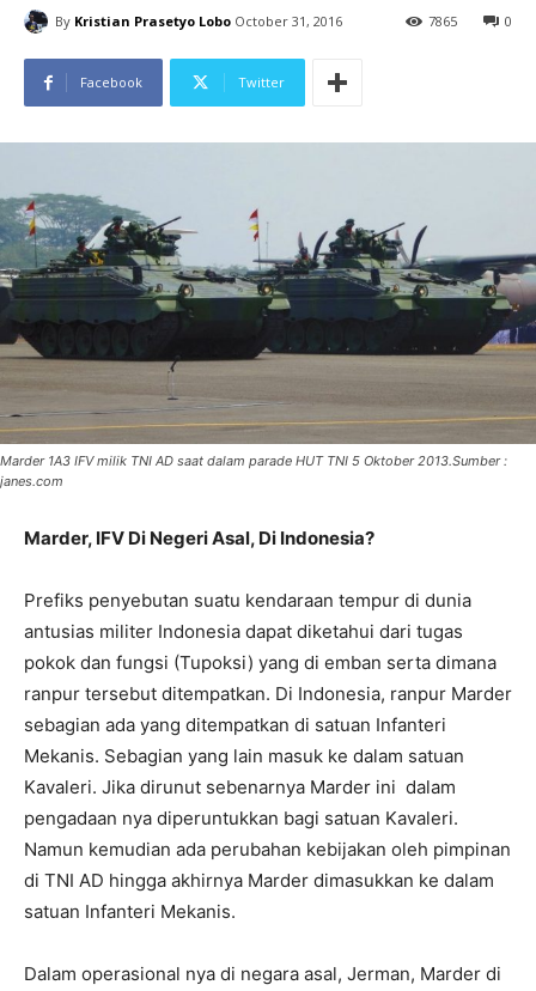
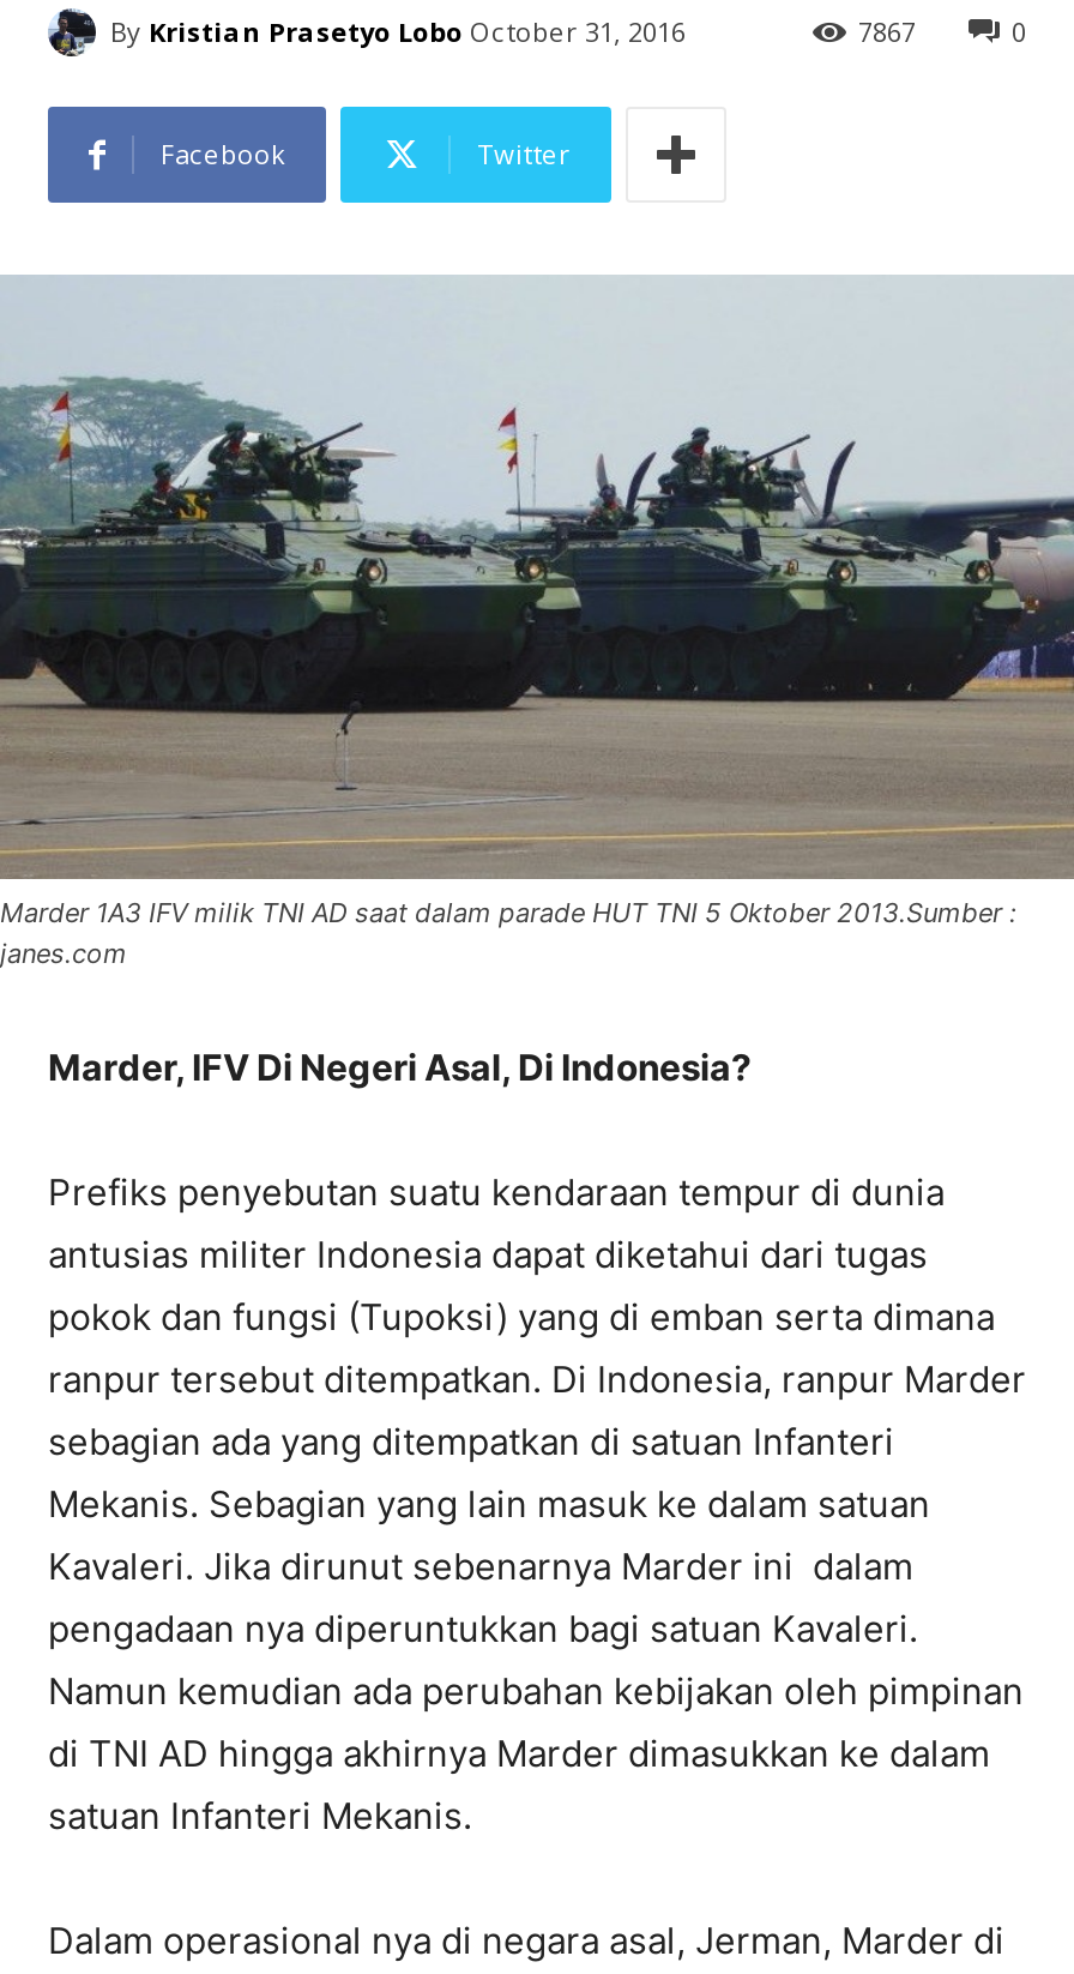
- 7865
+ 7867
